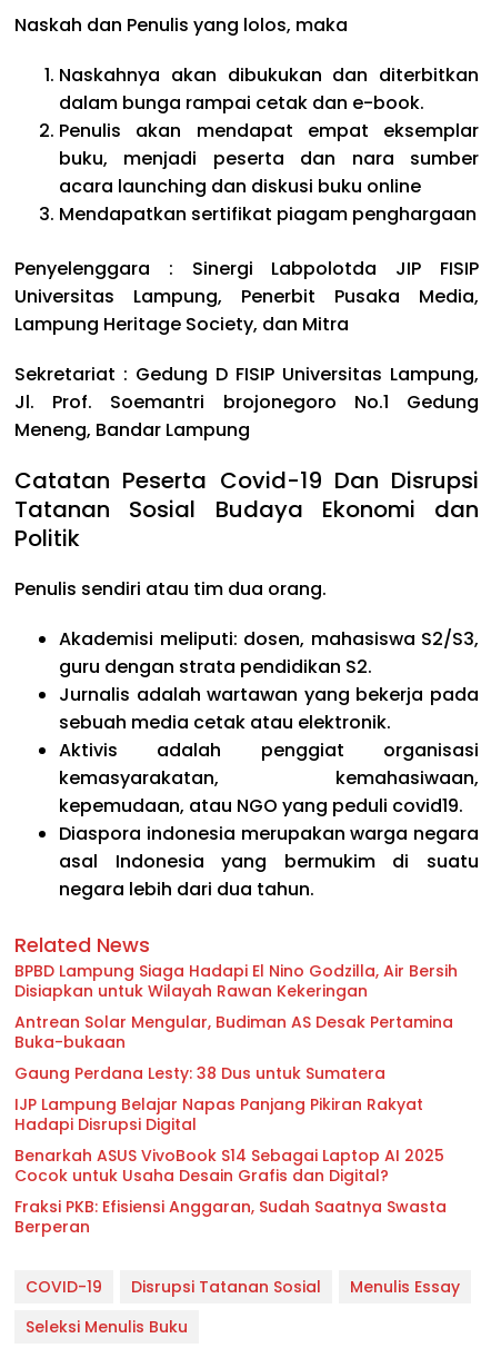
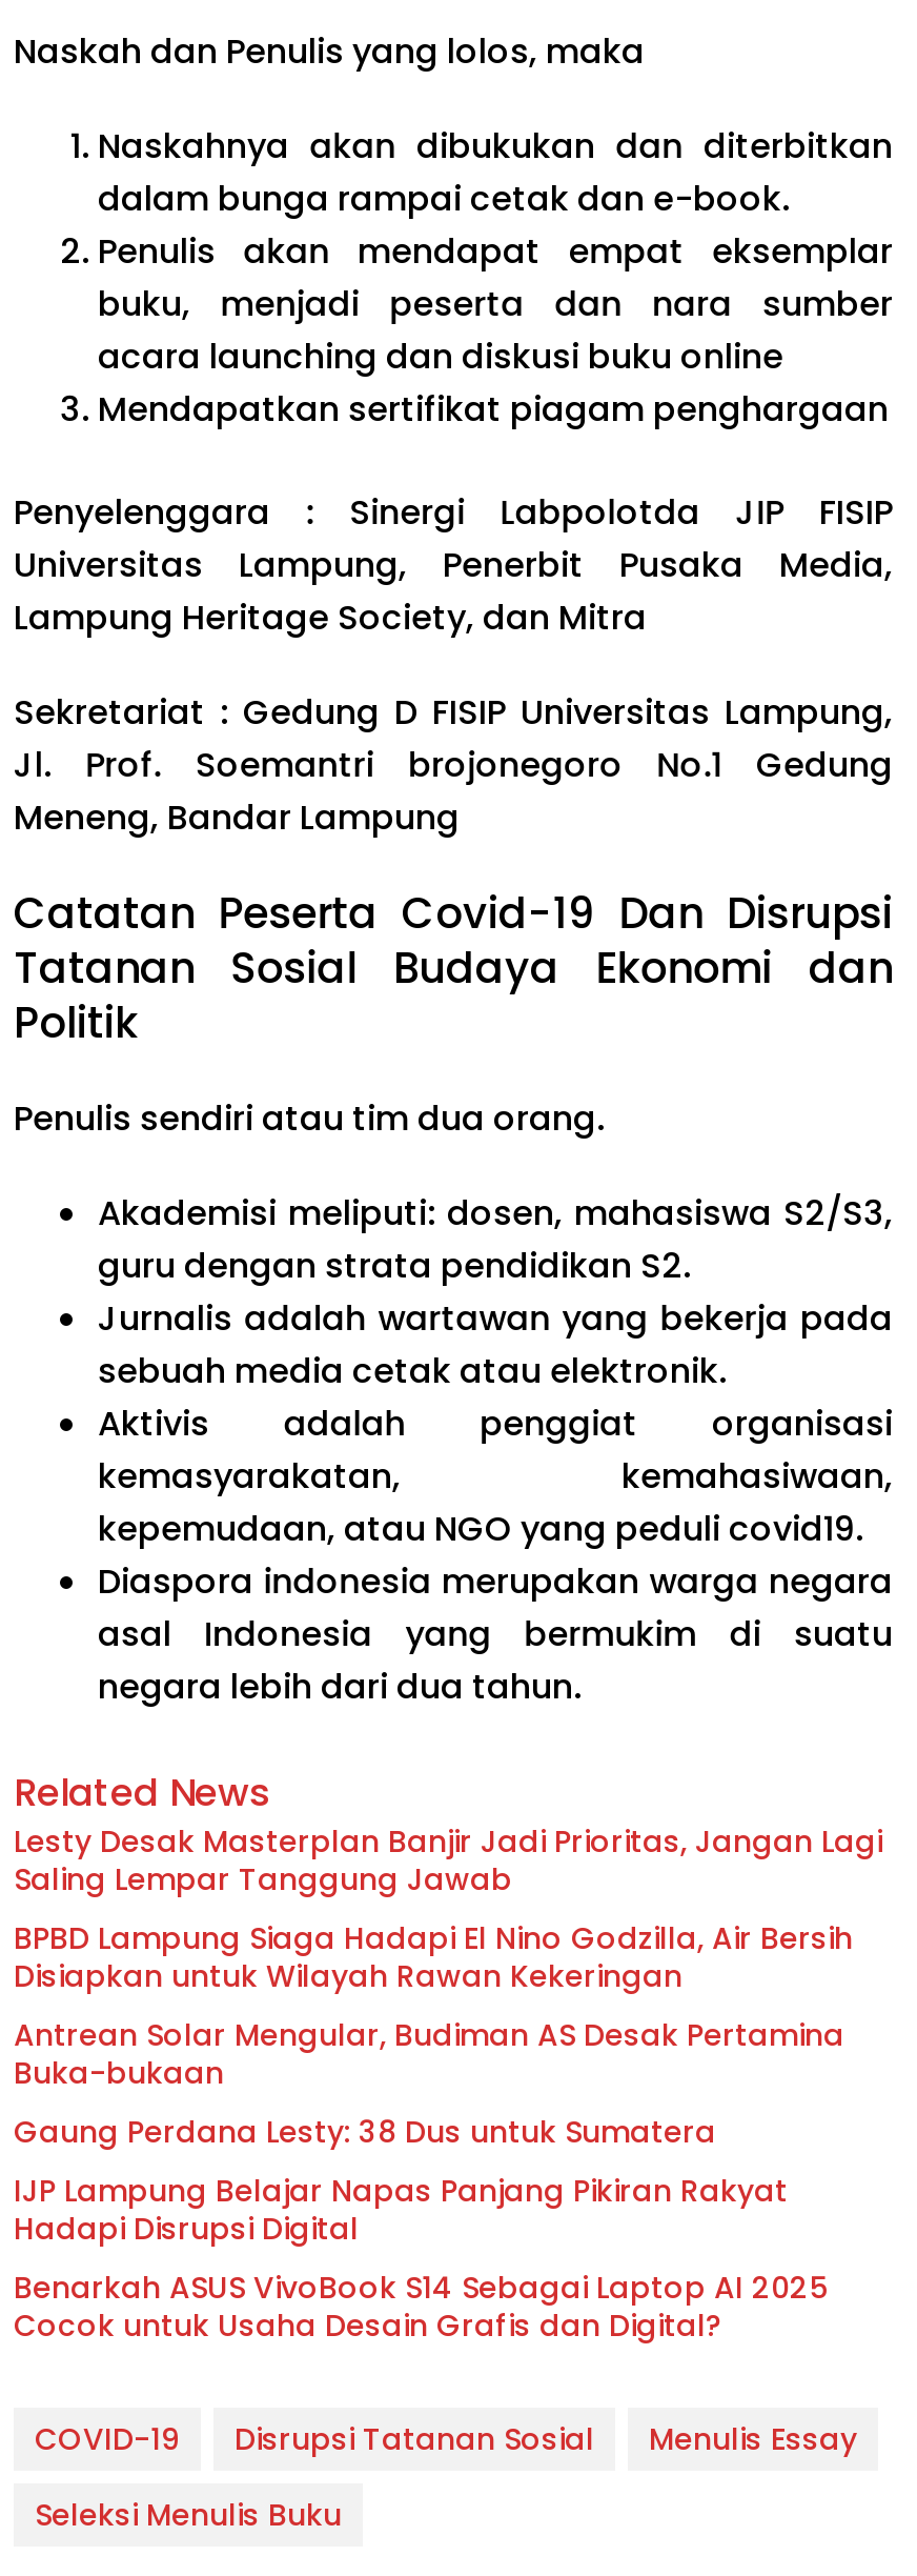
+ Lesty Desak Masterplan Banjir Jadi Prioritas, Jangan Lagi
+ Saling Lempar Tanggung Jawab

moved down: BPBD Lampung Siaga Hadapi El Nino Godzilla, Air Bersih | Disiapkan untuk Wilayah Rawan Kekeringan | Antrean Solar Mengular, Budiman AS Desak Pertamina | ... | Benarkah ASUS VivoBook S14 Sebagai Laptop AI 2025 | Cocok untuk Usaha Desain Grafis dan Digital?

- Fraksi PKB: Efisiensi Anggaran, Sudah Saatnya Swasta
- Berperan
